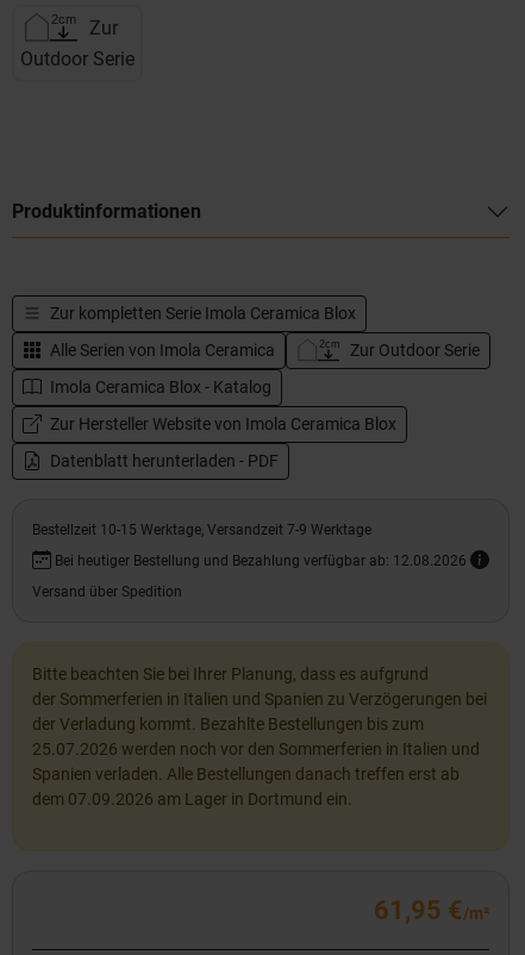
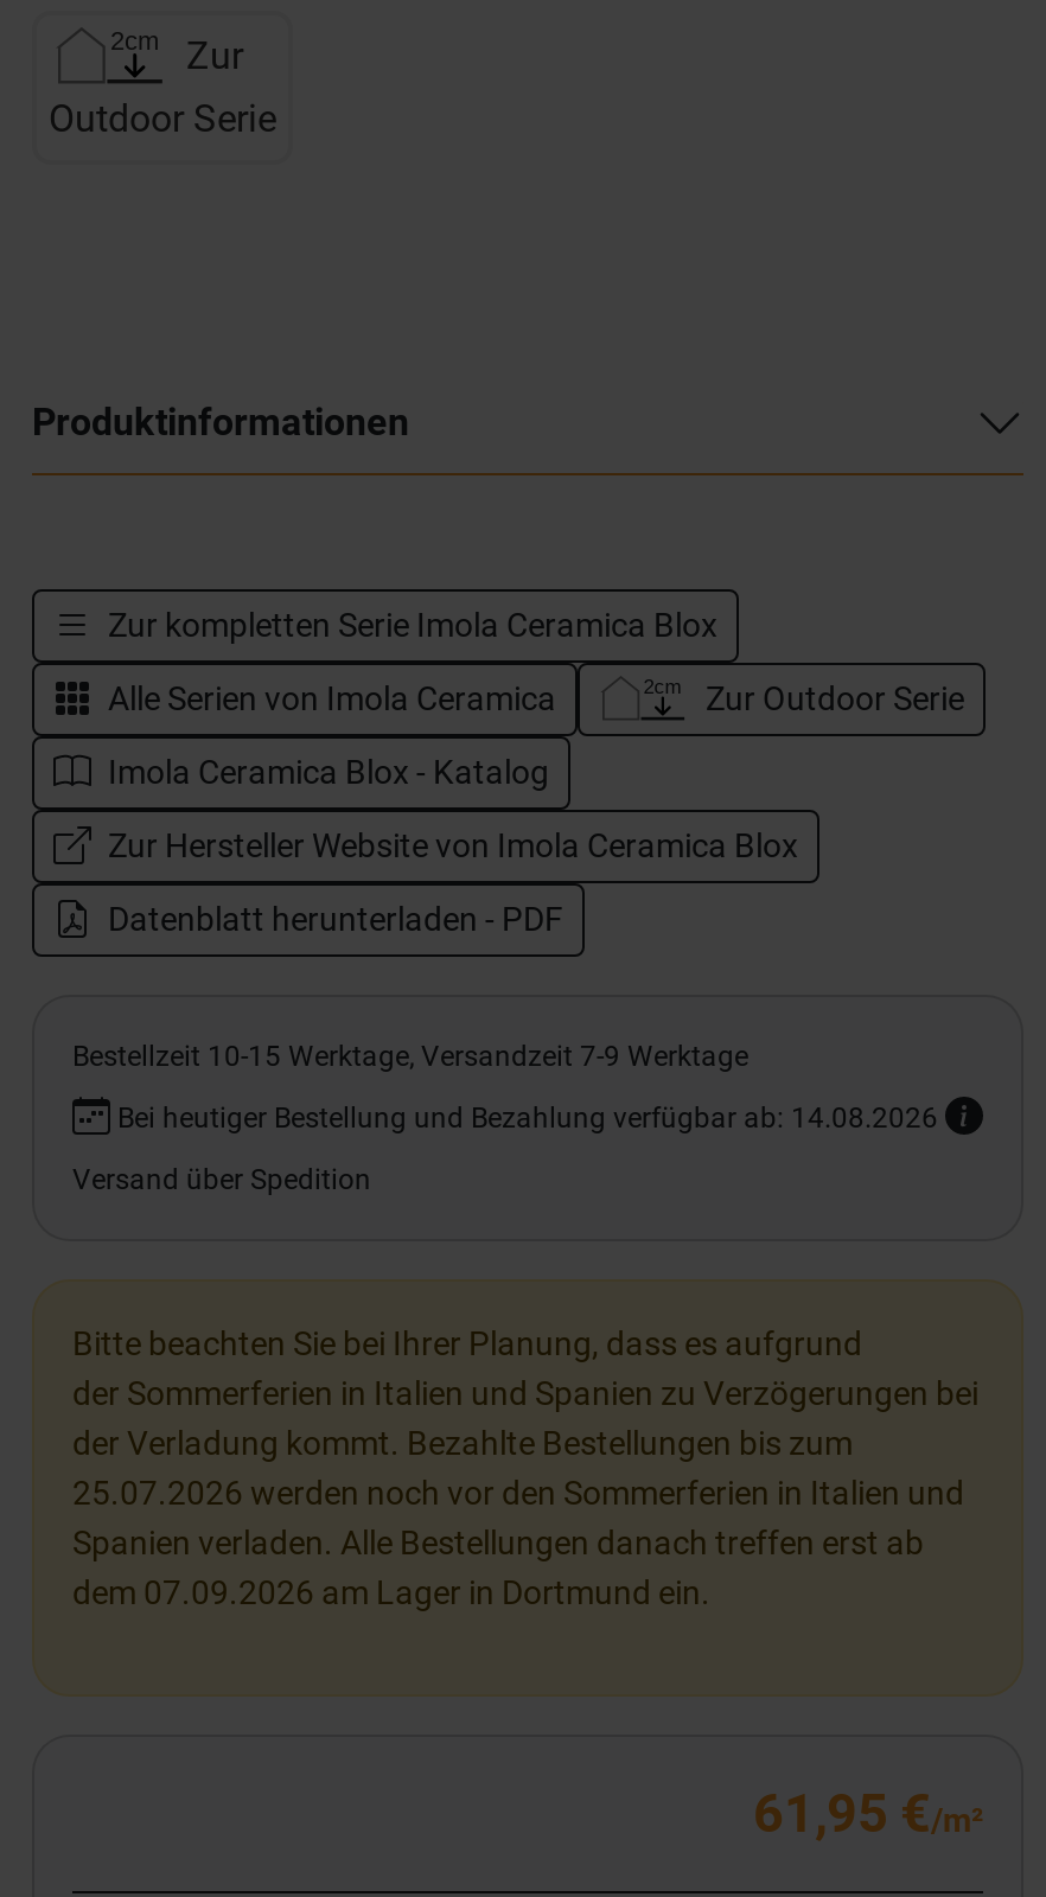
- Bei heutiger Bestellung und Bezahlung verfügbar ab: 12.08.2026
+ Bei heutiger Bestellung und Bezahlung verfügbar ab: 14.08.2026
